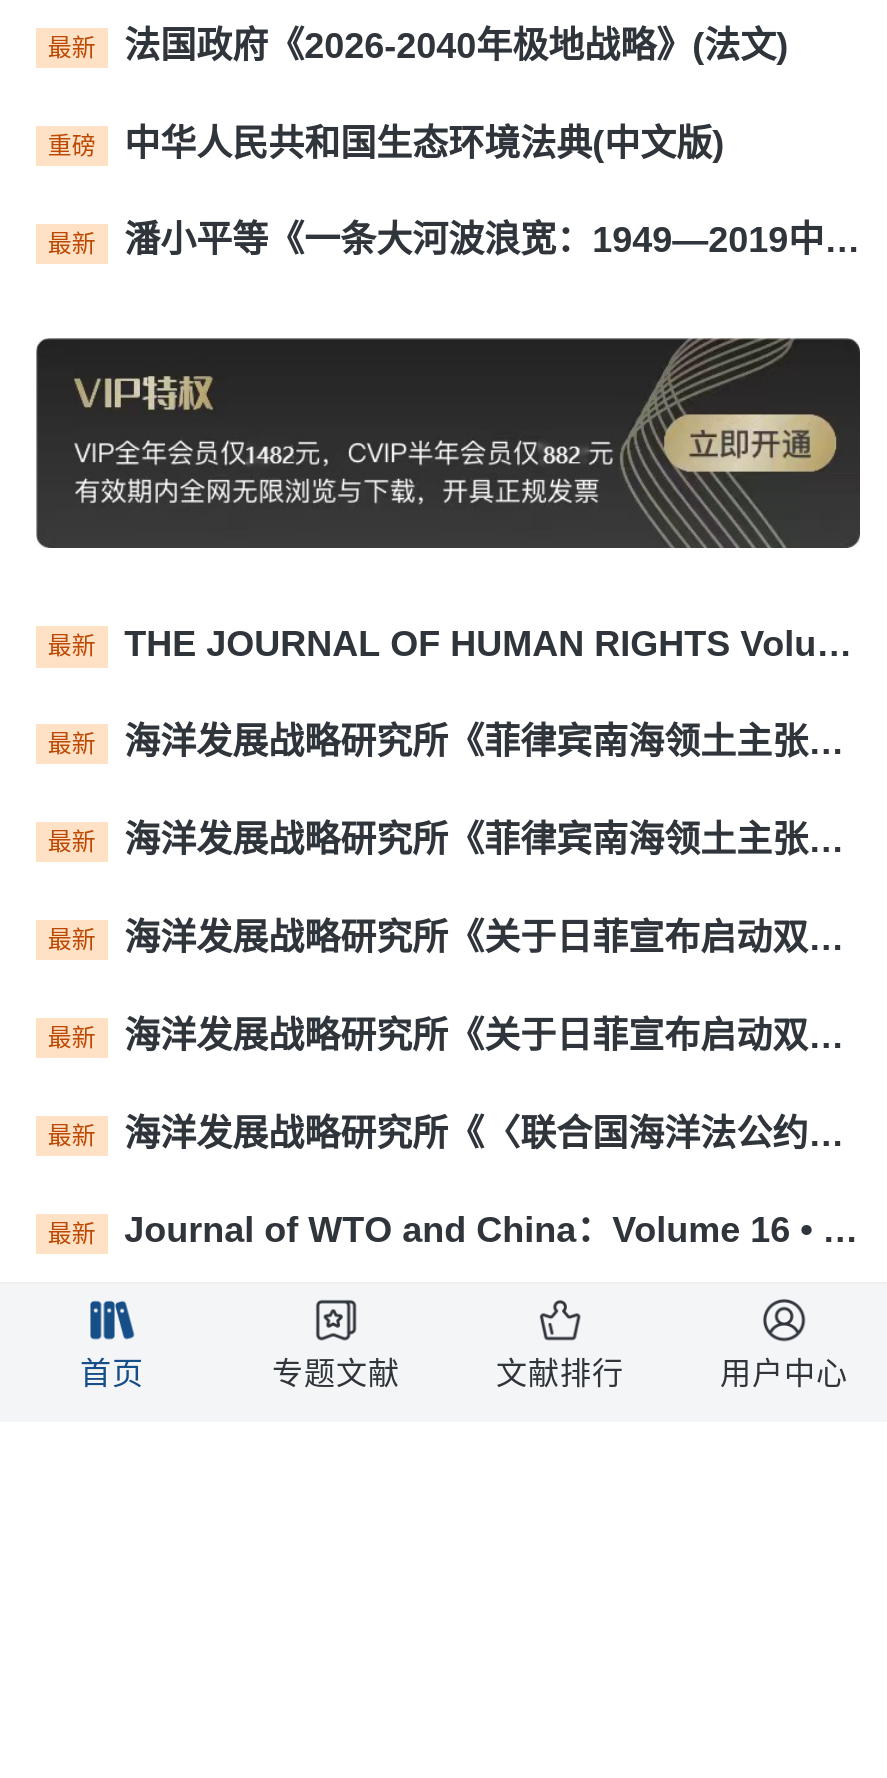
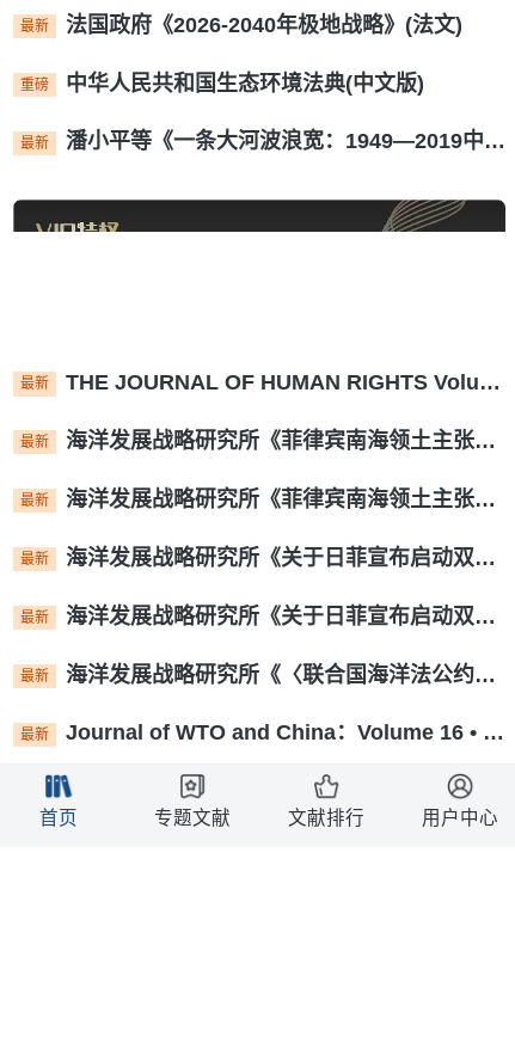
- [image]
